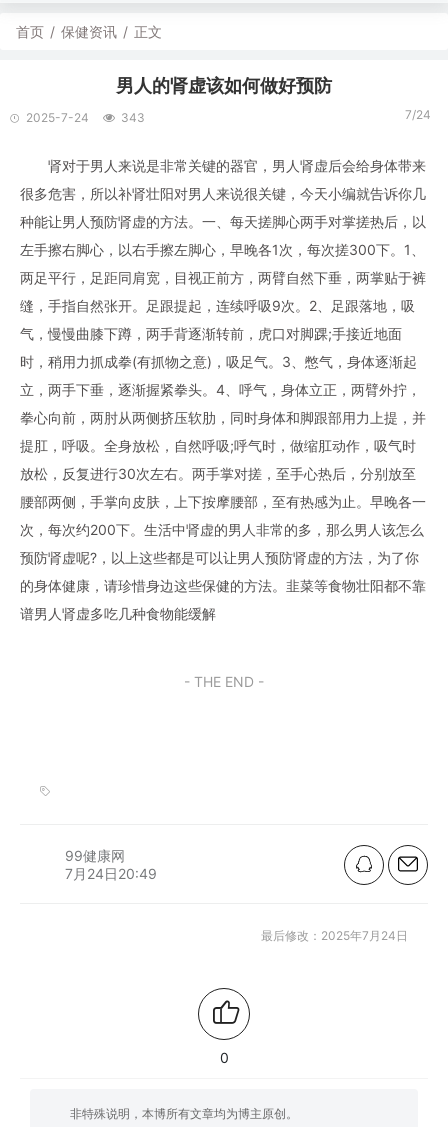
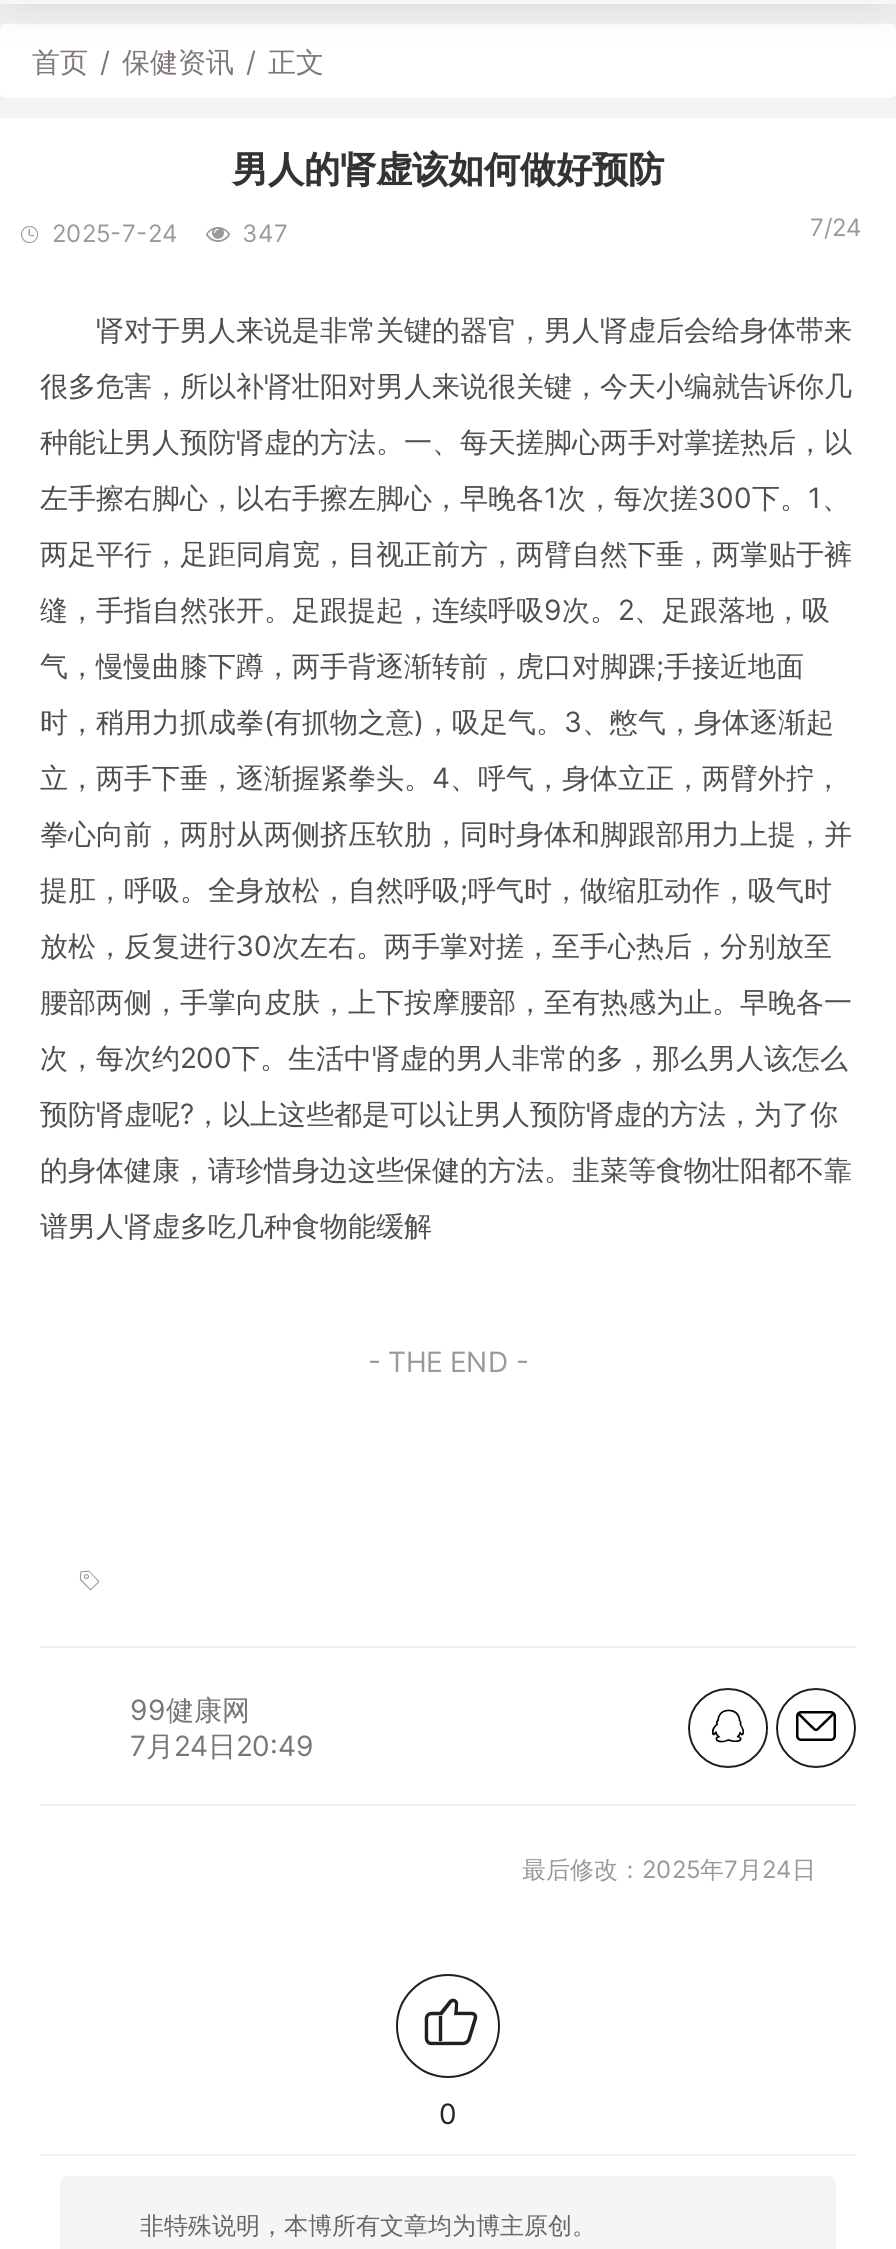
- 343
+ 347
